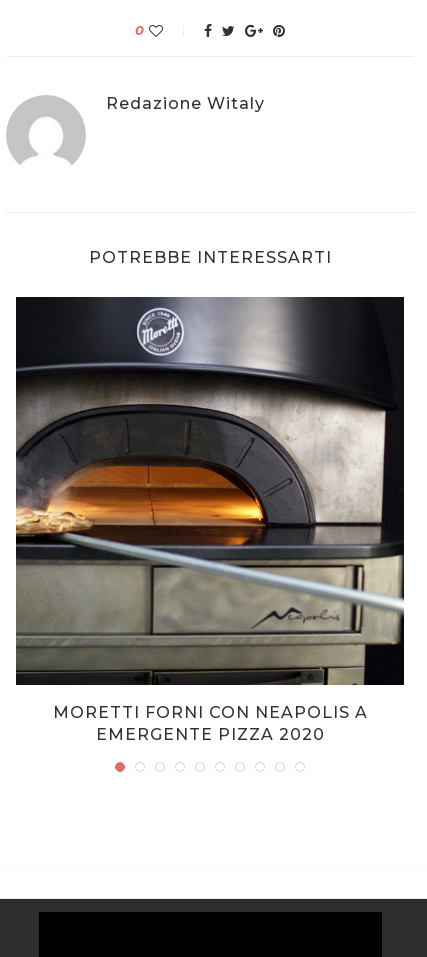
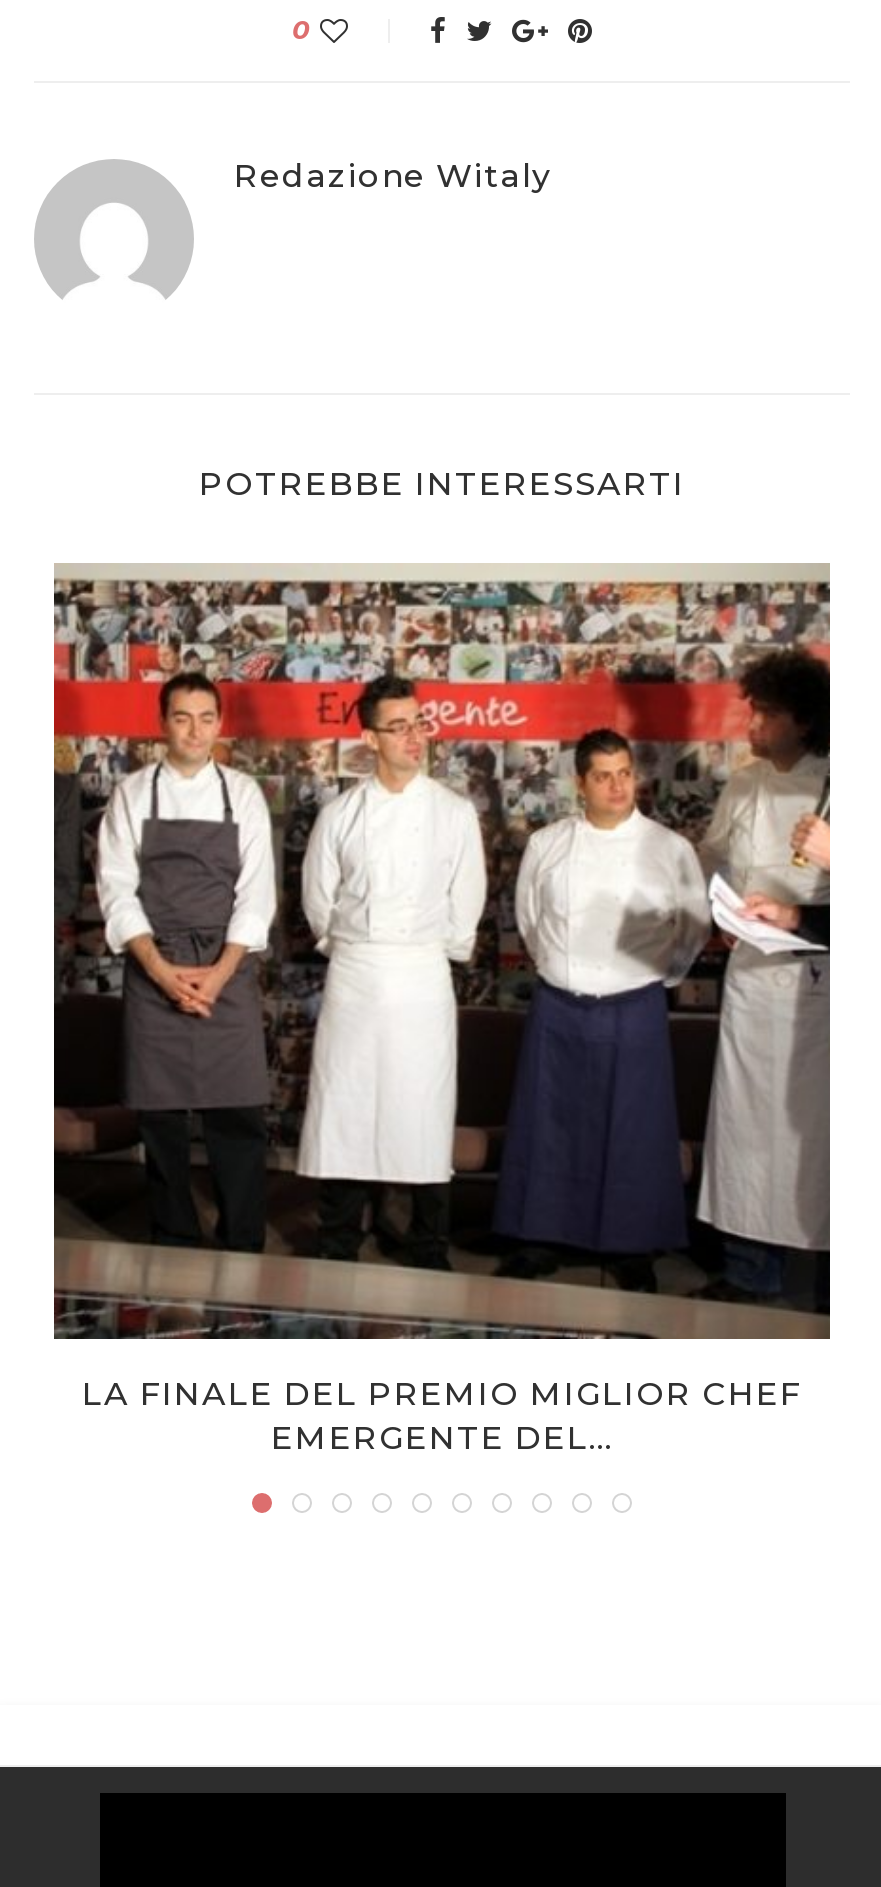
- [image]
- MORETTI FORNI CON NEAPOLIS A
- EMERGENTE PIZZA 2020
+ [image]
+ LA FINALE DEL PREMIO MIGLIOR CHEF
+ EMERGENTE DEL...
